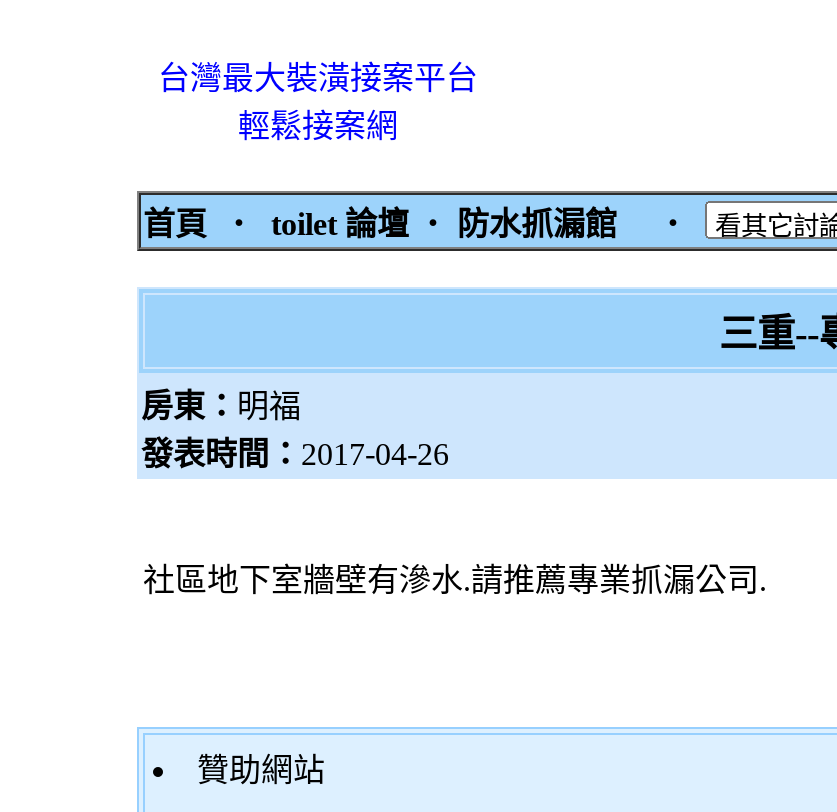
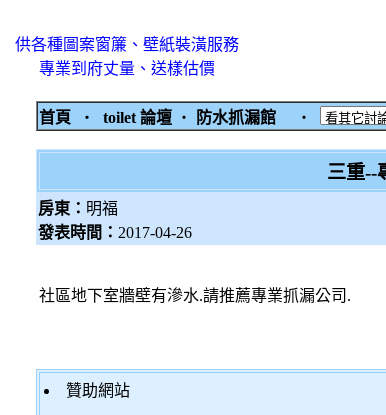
- 台灣最大裝潢接案平台
- 輕鬆接案網
+ 供各種圖案窗簾、壁紙裝潢服務
+ 專業到府丈量、送樣估價
